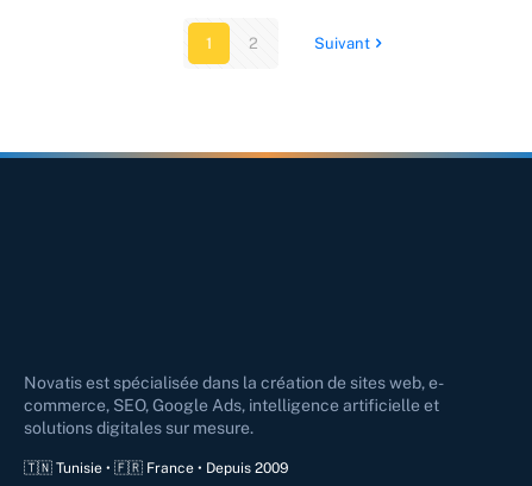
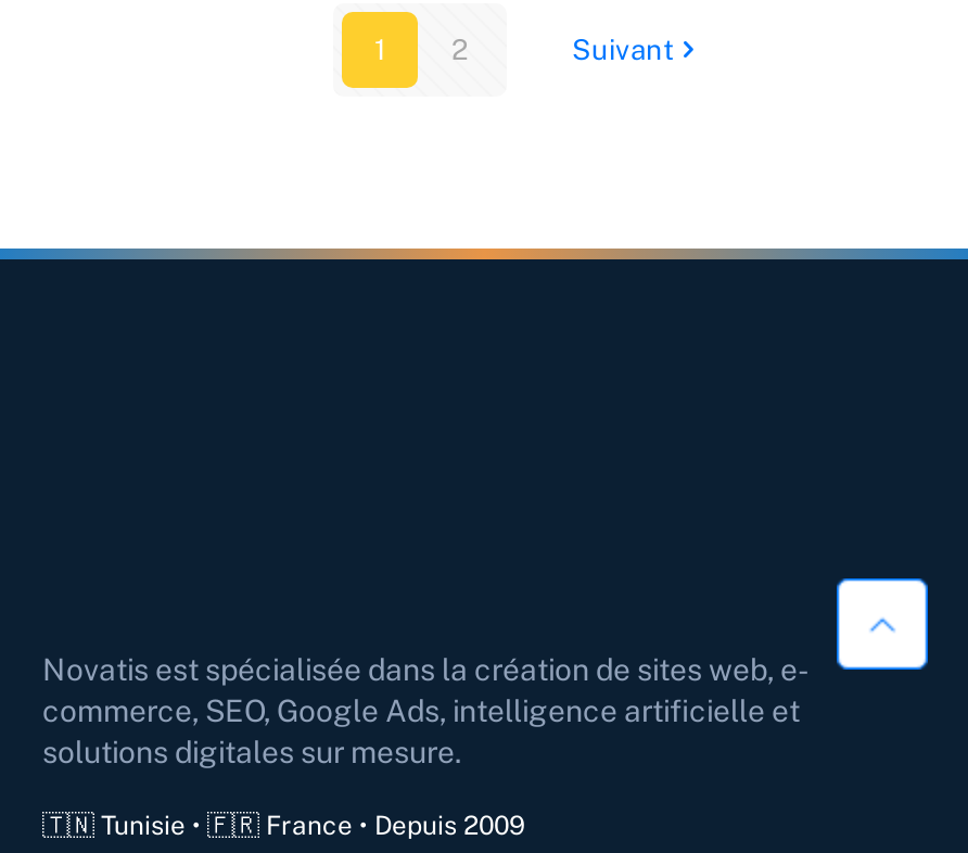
+ [image]
